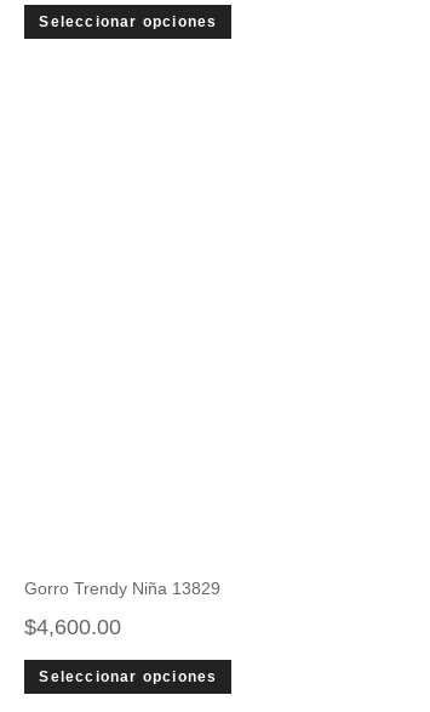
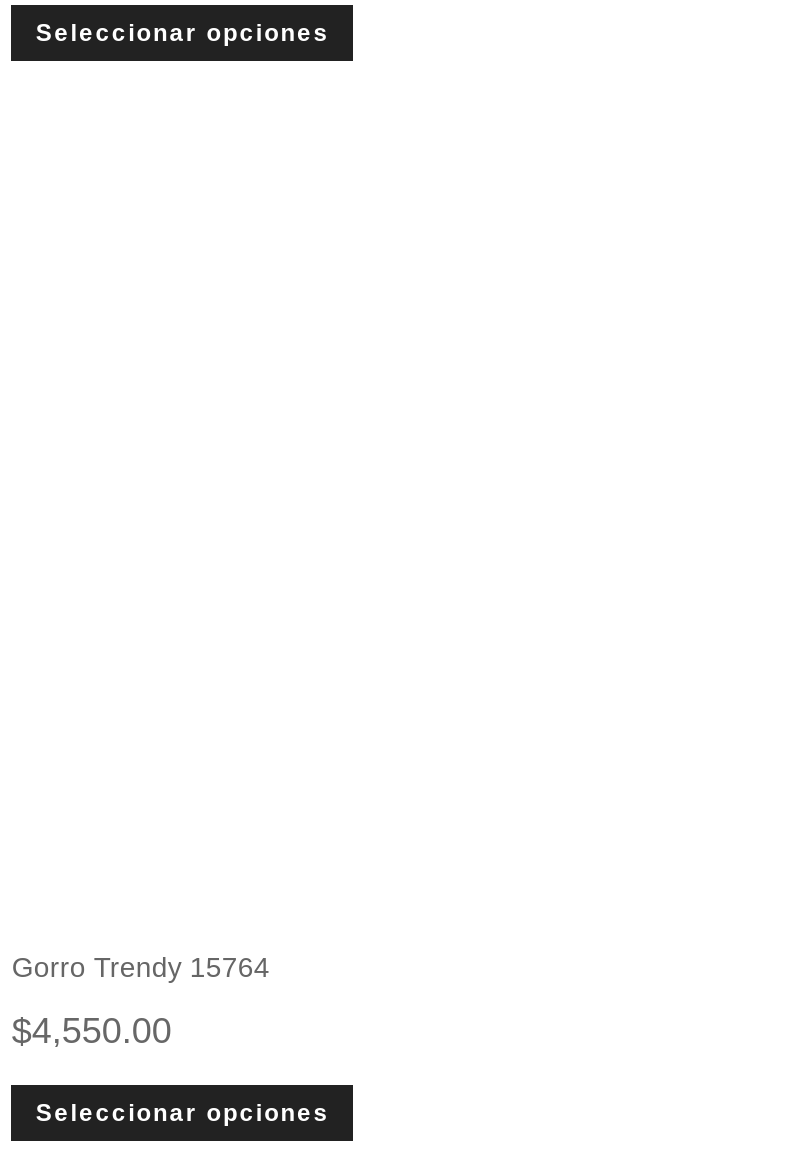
- Gorro Trendy Niña 13829
+ Gorro Trendy 15764

- $4,600.00
+ $4,550.00
